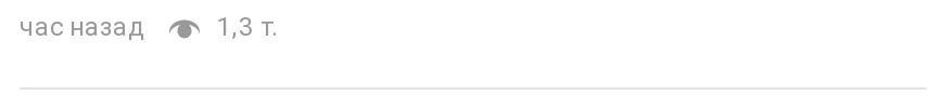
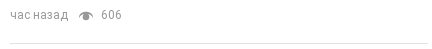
- 1,3 т.
+ 606
